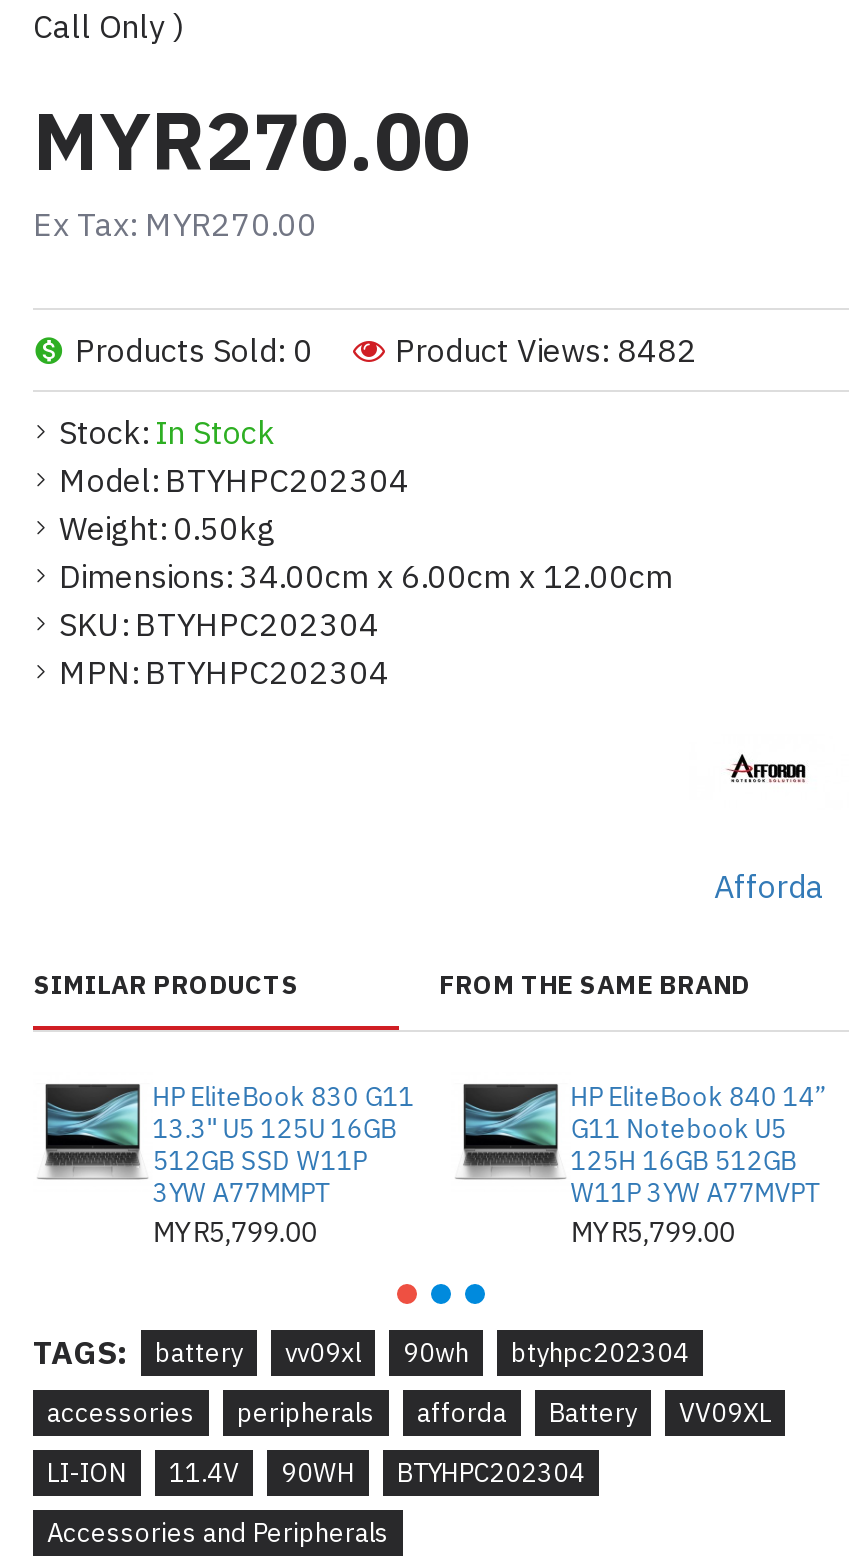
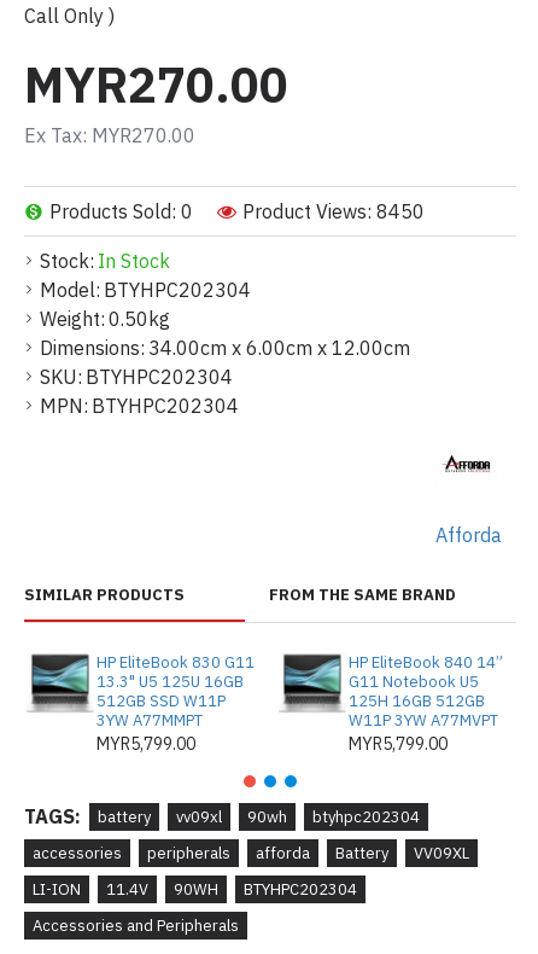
- Product Views: 8482
+ Product Views: 8450
